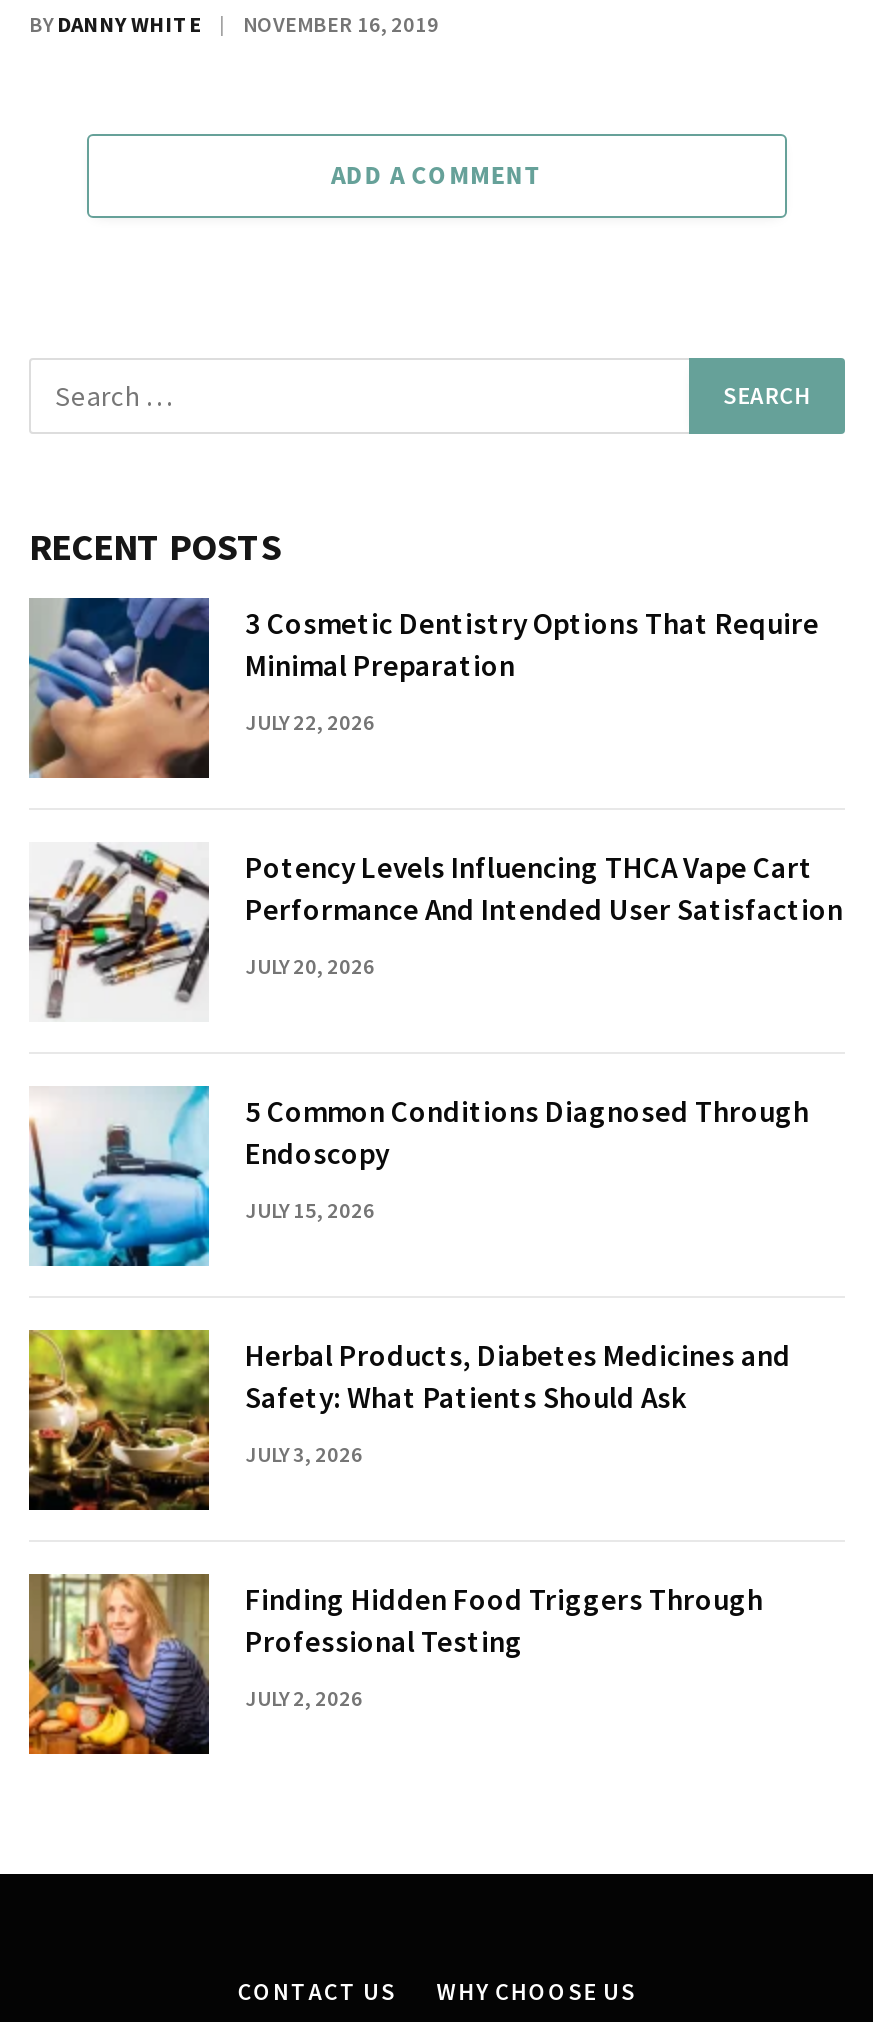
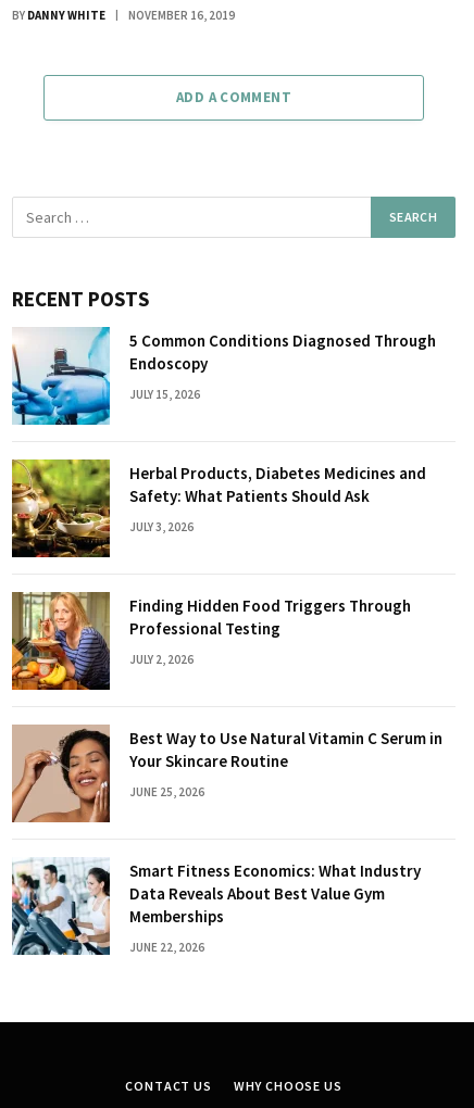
- [image]
- 3 Cosmetic Dentistry Options That Require
- Minimal Preparation
- JULY 22, 2026

- [image]
- Potency Levels Influencing THCA Vape Cart
- Performance And Intended User Satisfaction
- JULY 20, 2026

moved up: [image] | 5 Common Conditions Diagnosed Through | Endoscopy | ... | Professional Testing | JULY 2, 2026

+ [image]
+ Best Way to Use Natural Vitamin C Serum in
+ Your Skincare Routine
+ JUNE 25, 2026

+ [image]
+ Smart Fitness Economics: What Industry
+ Data Reveals About Best Value Gym
+ Memberships
+ JUNE 22, 2026
